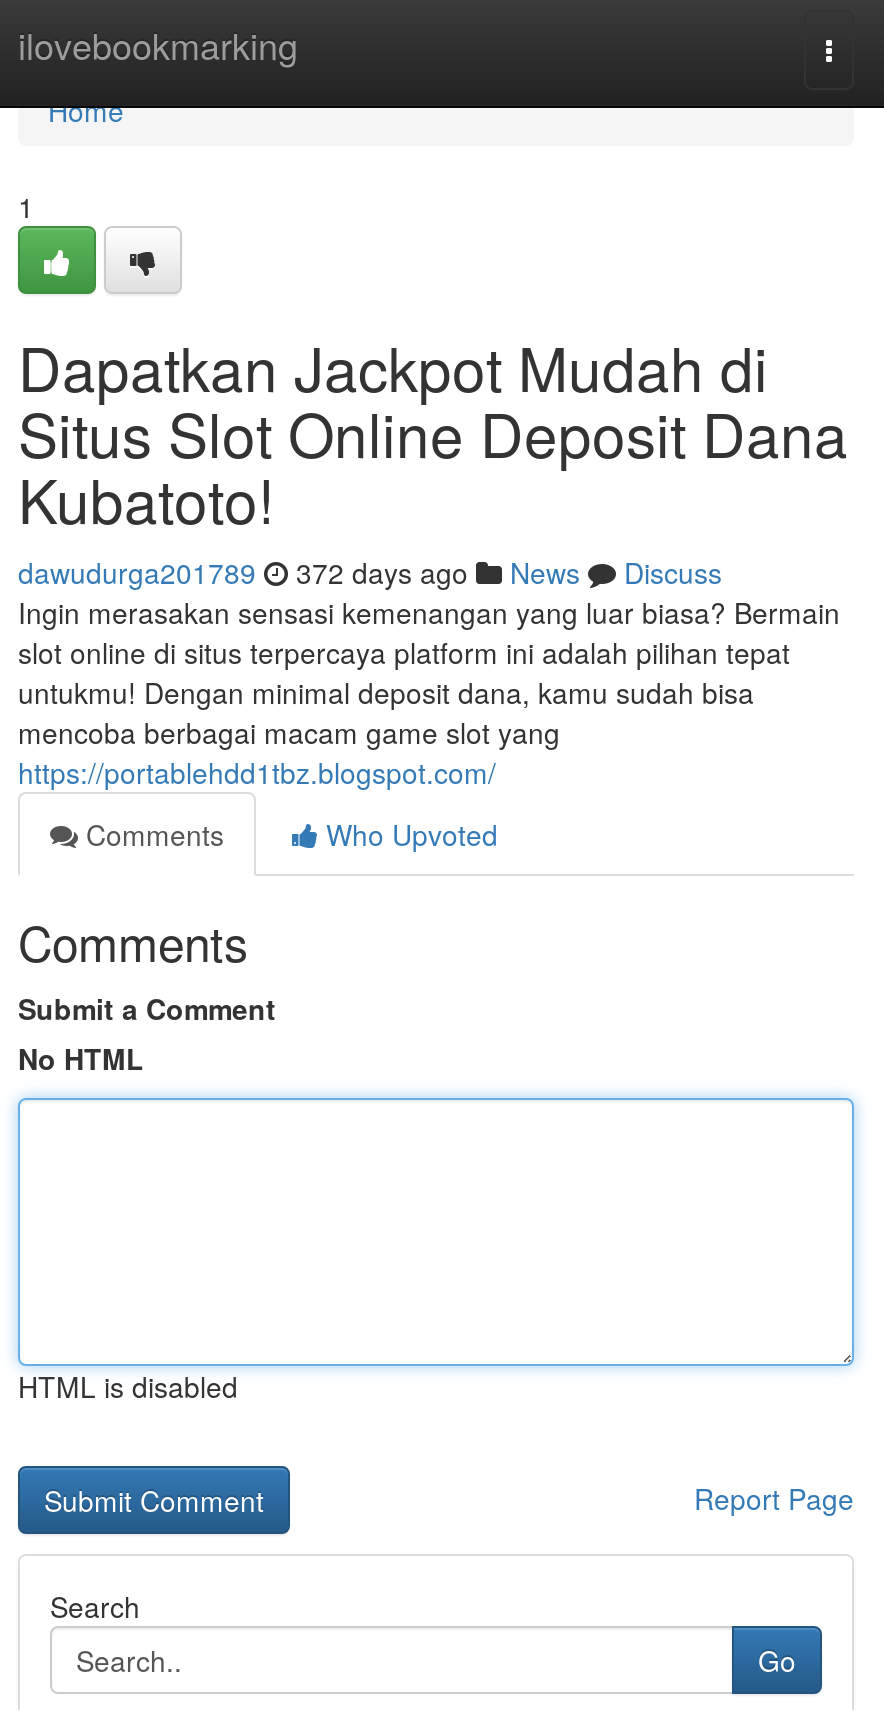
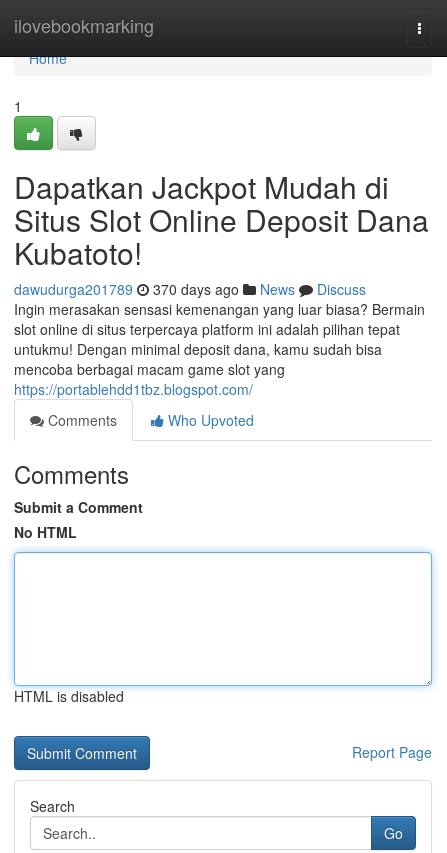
- dawudurga201789 372 days ago News Discuss
+ dawudurga201789 370 days ago News Discuss
